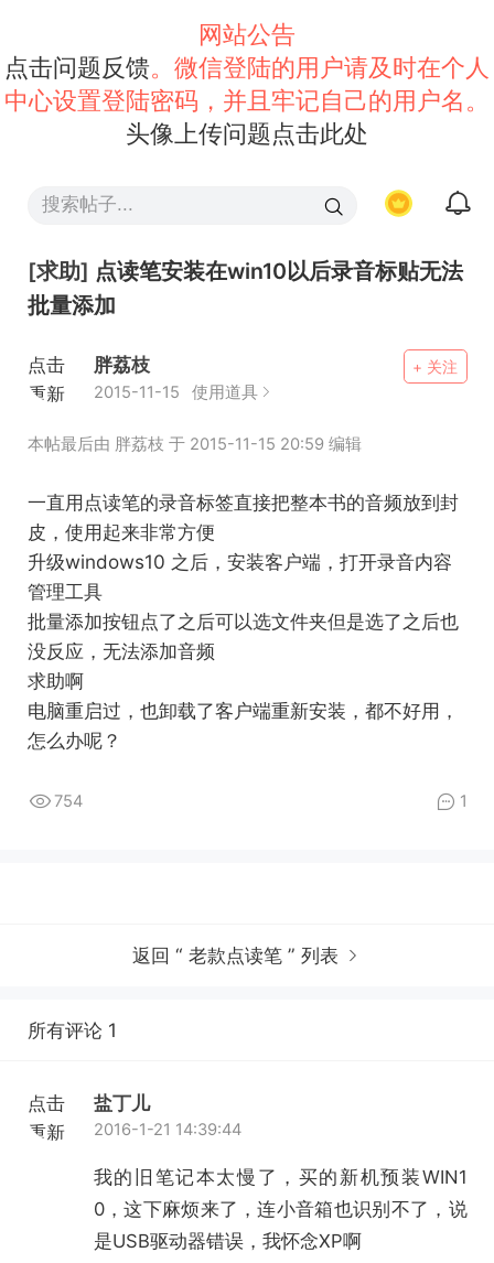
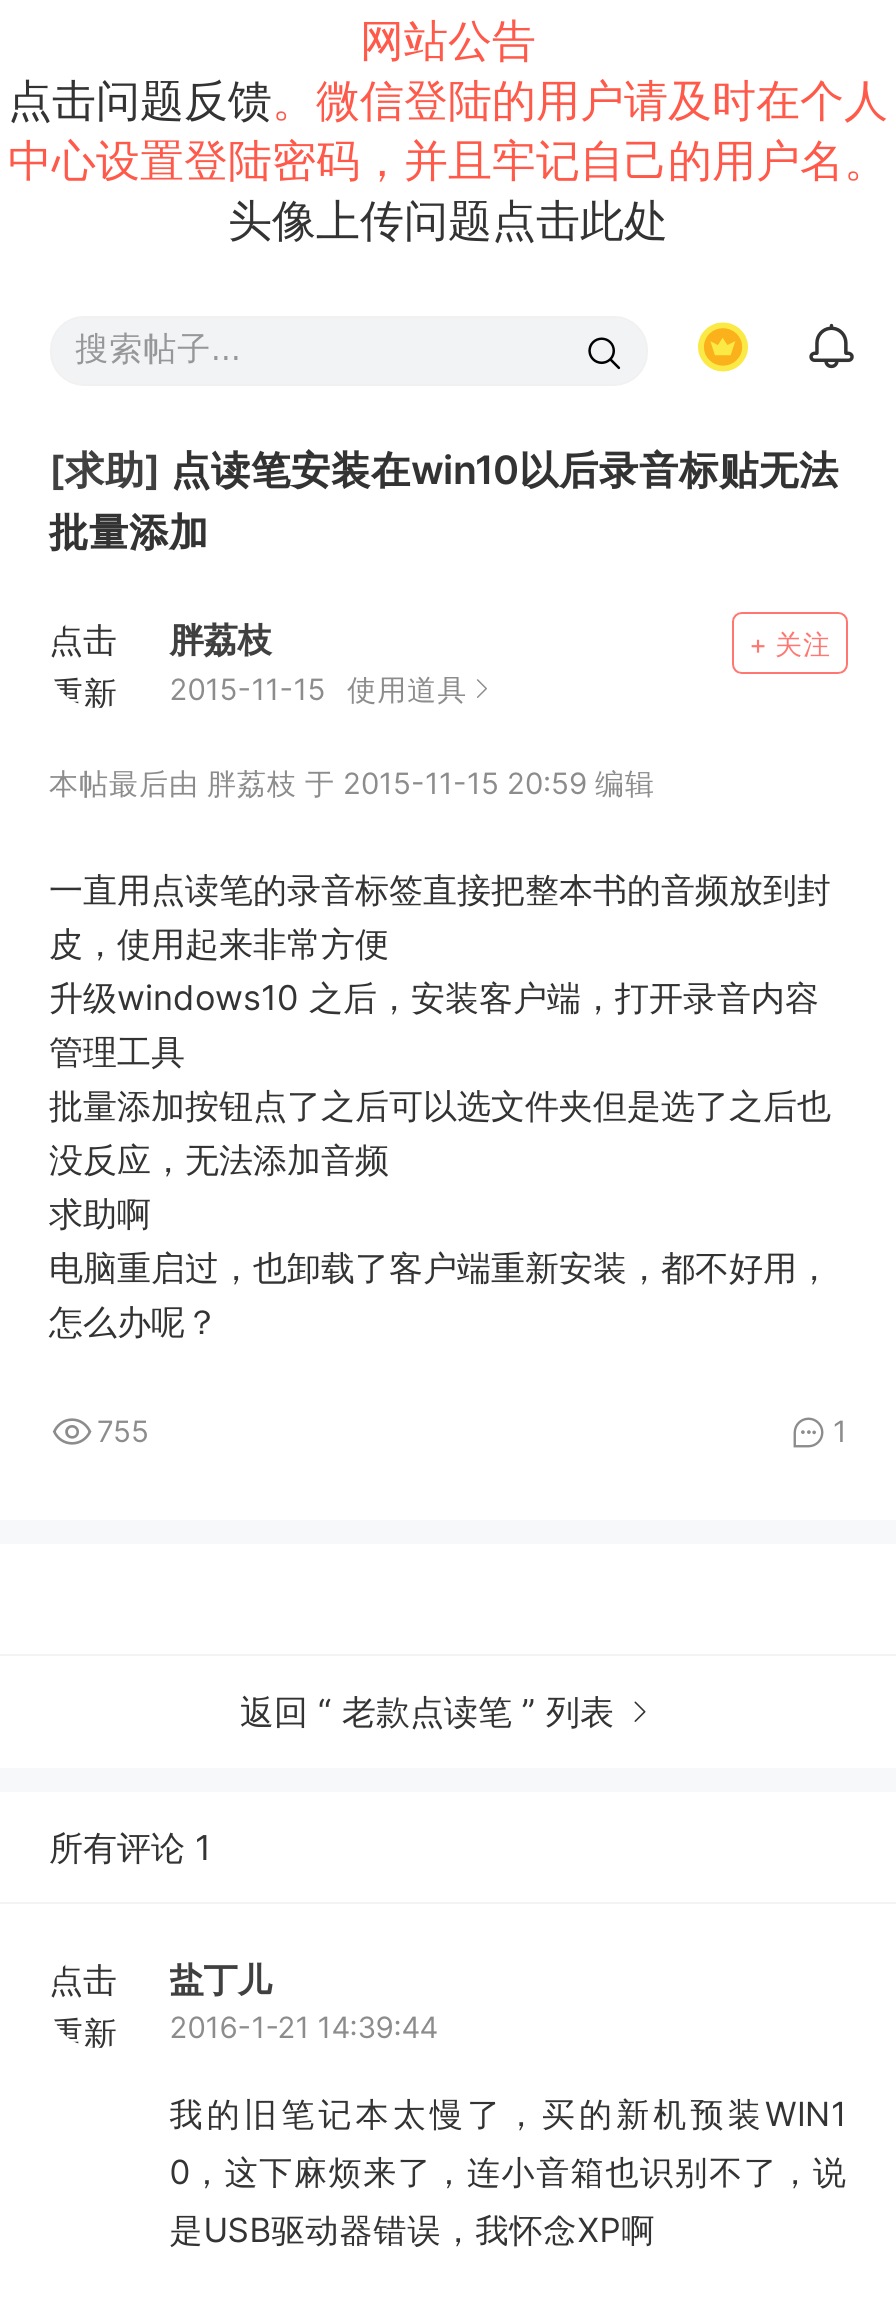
- 754
+ 755
